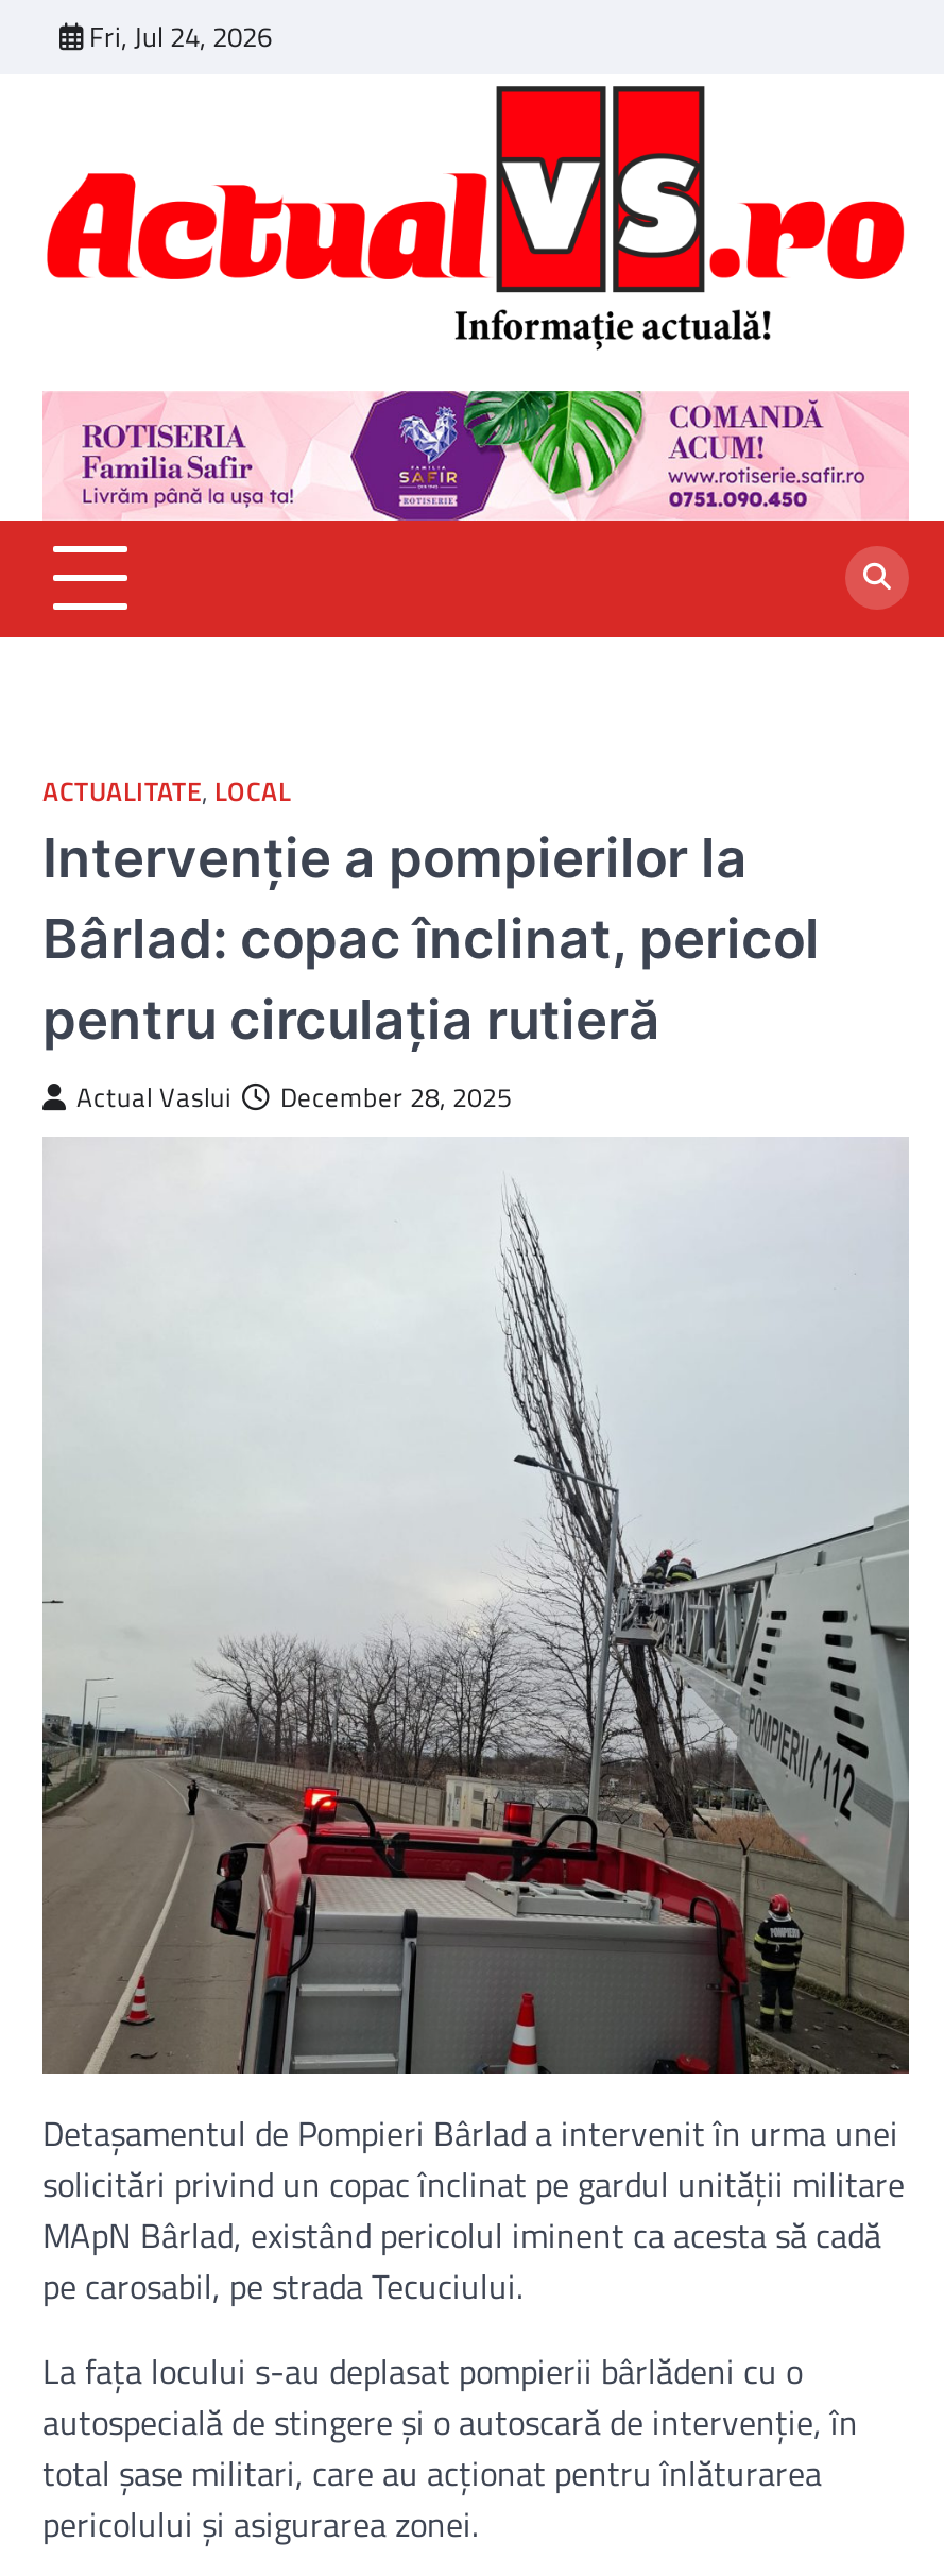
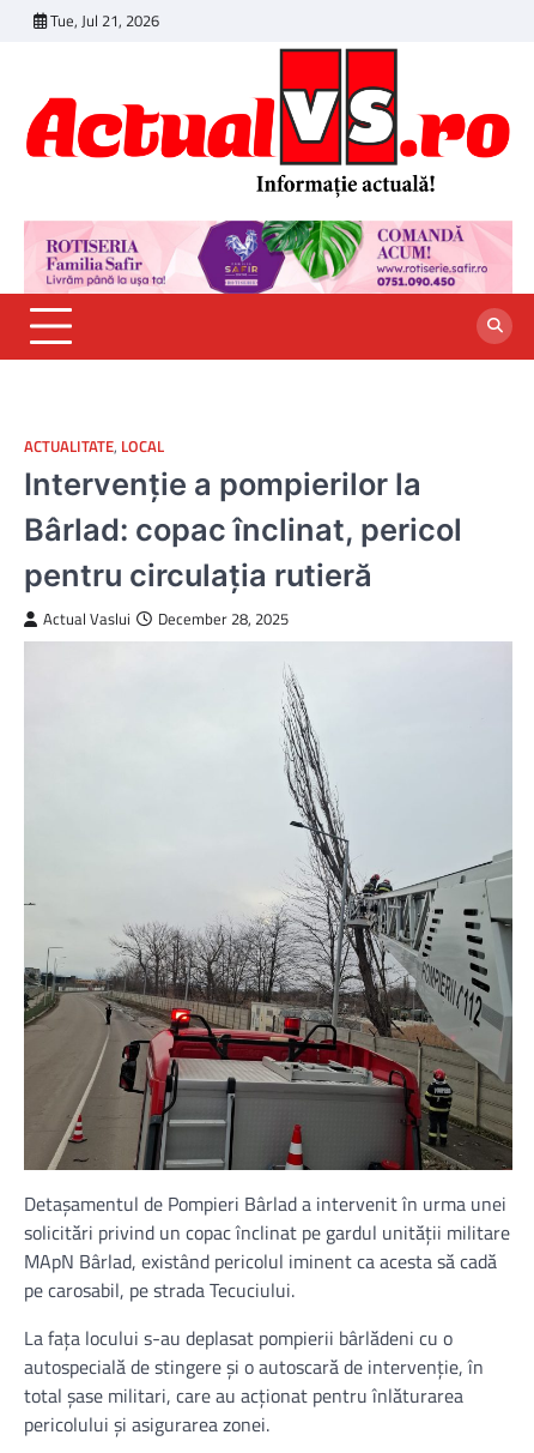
- Fri, Jul 24, 2026
+ Tue, Jul 21, 2026
